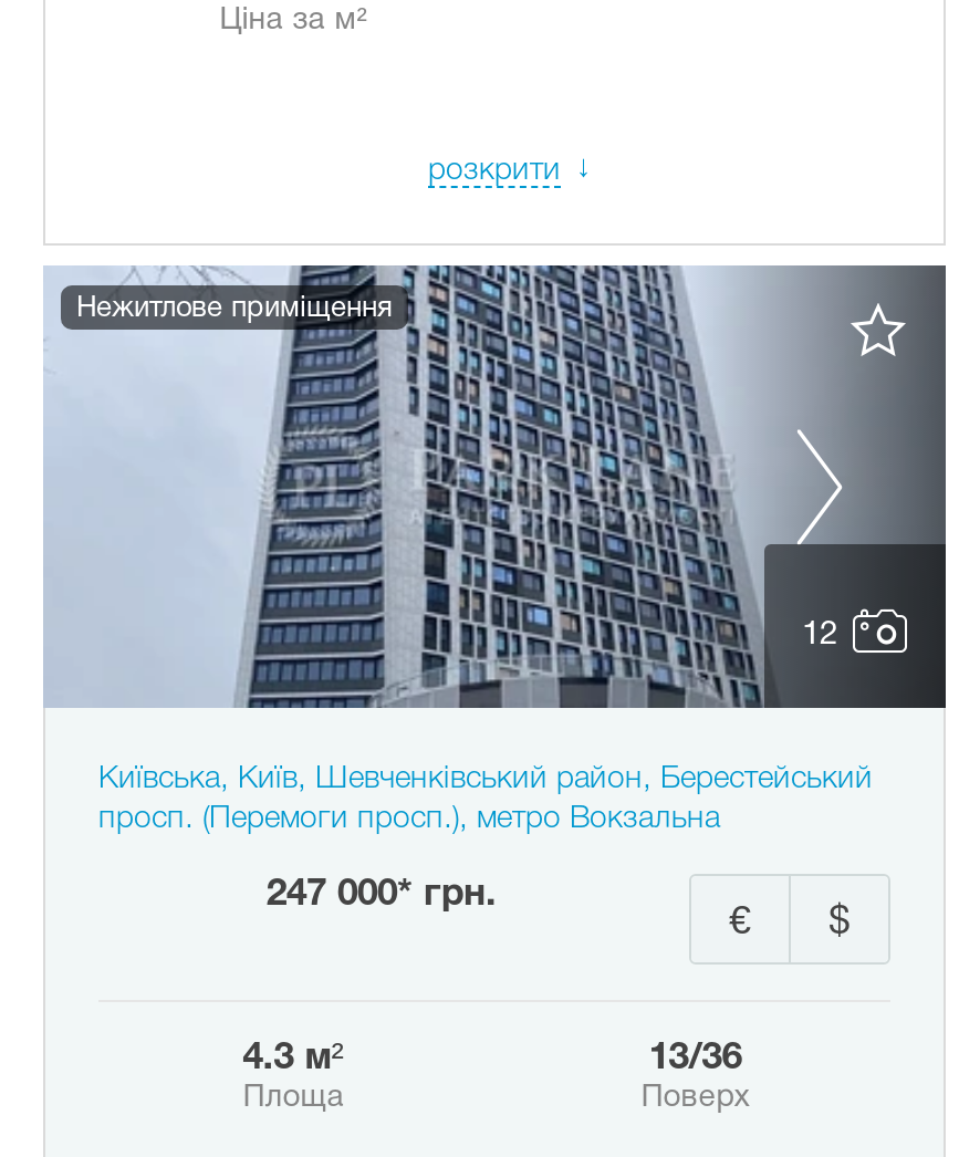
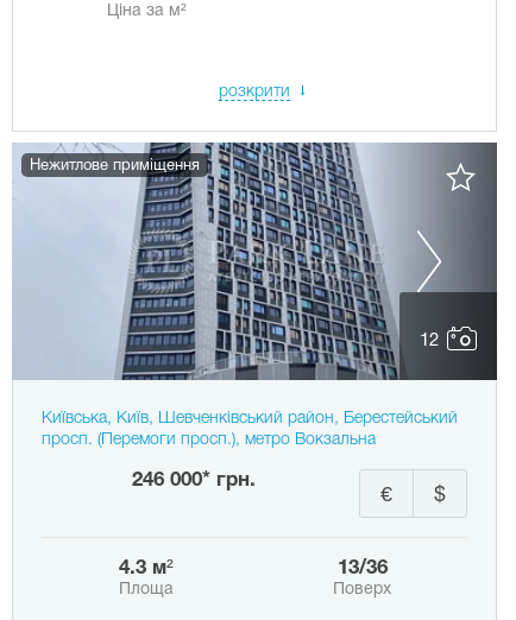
- 247 000* грн.
+ 246 000* грн.
